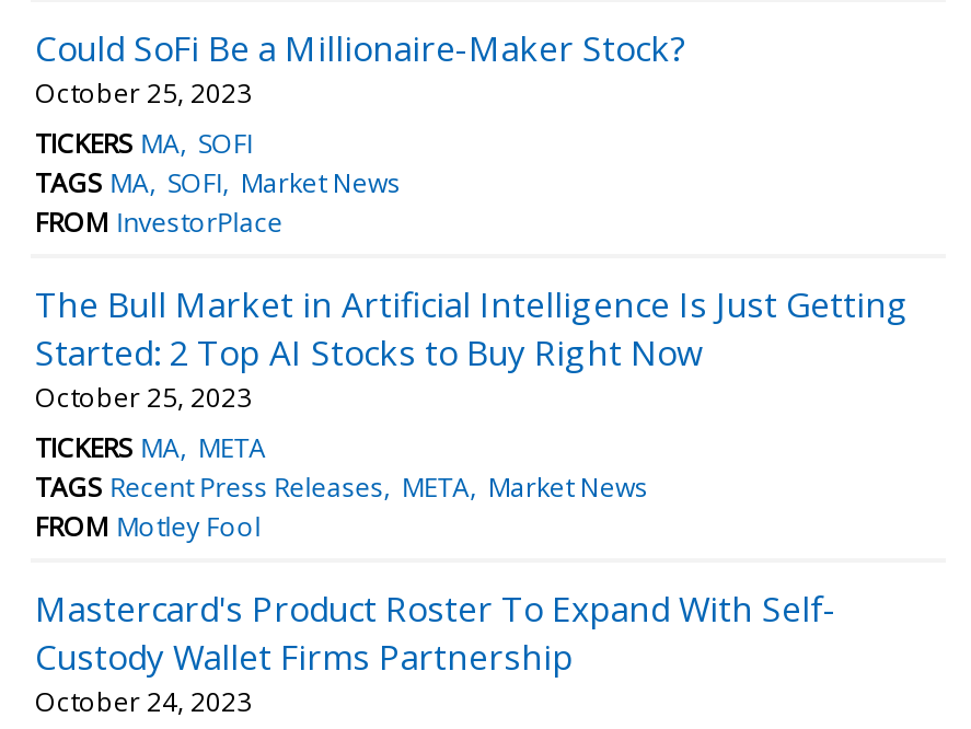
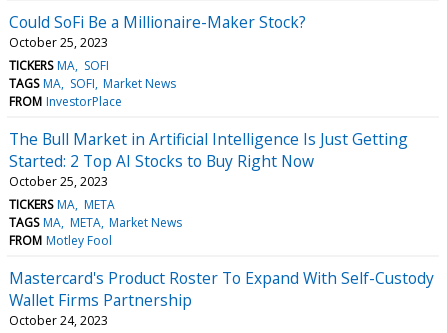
- TAGS Recent Press Releases META Market News
+ TAGS MA META Market News
